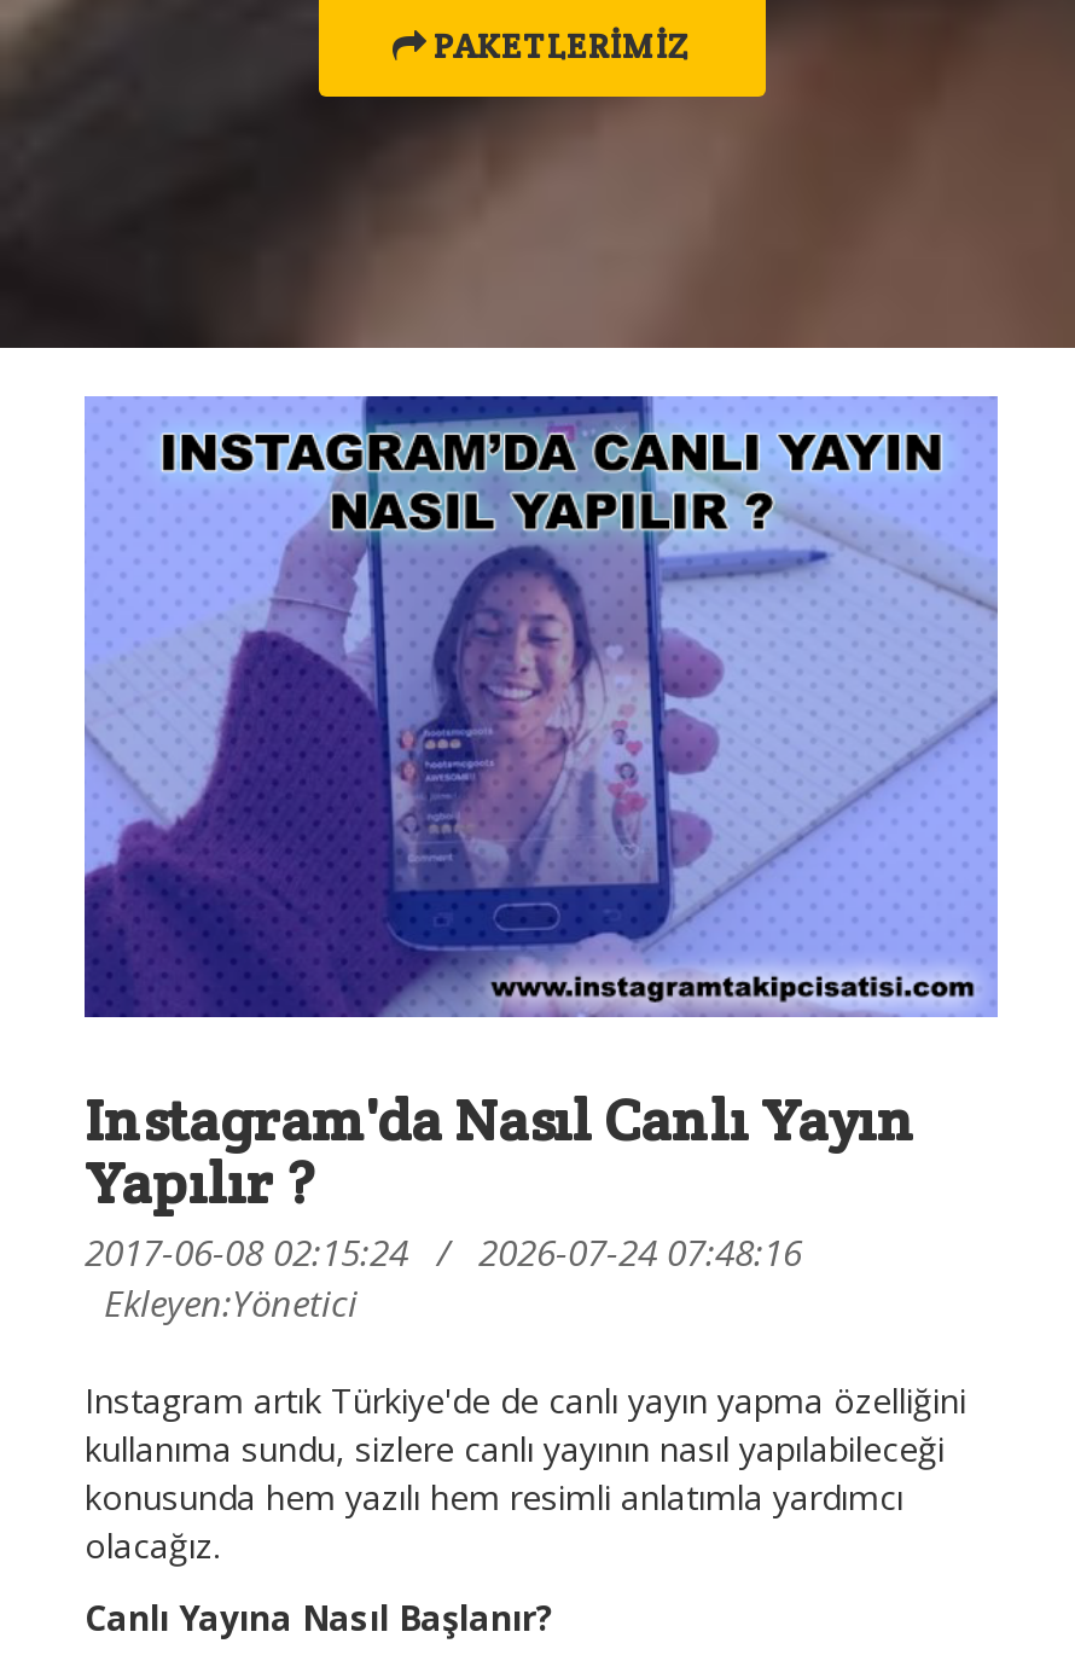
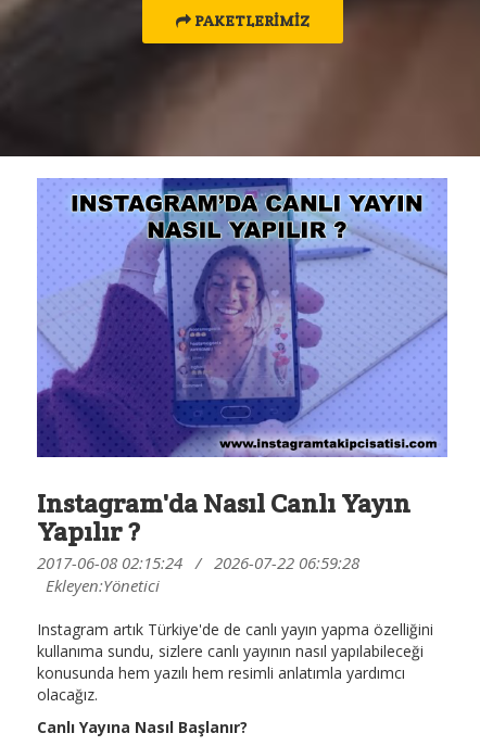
- 2017-06-08 02:15:24 / 2026-07-24 07:48:16
+ 2017-06-08 02:15:24 / 2026-07-22 06:59:28
